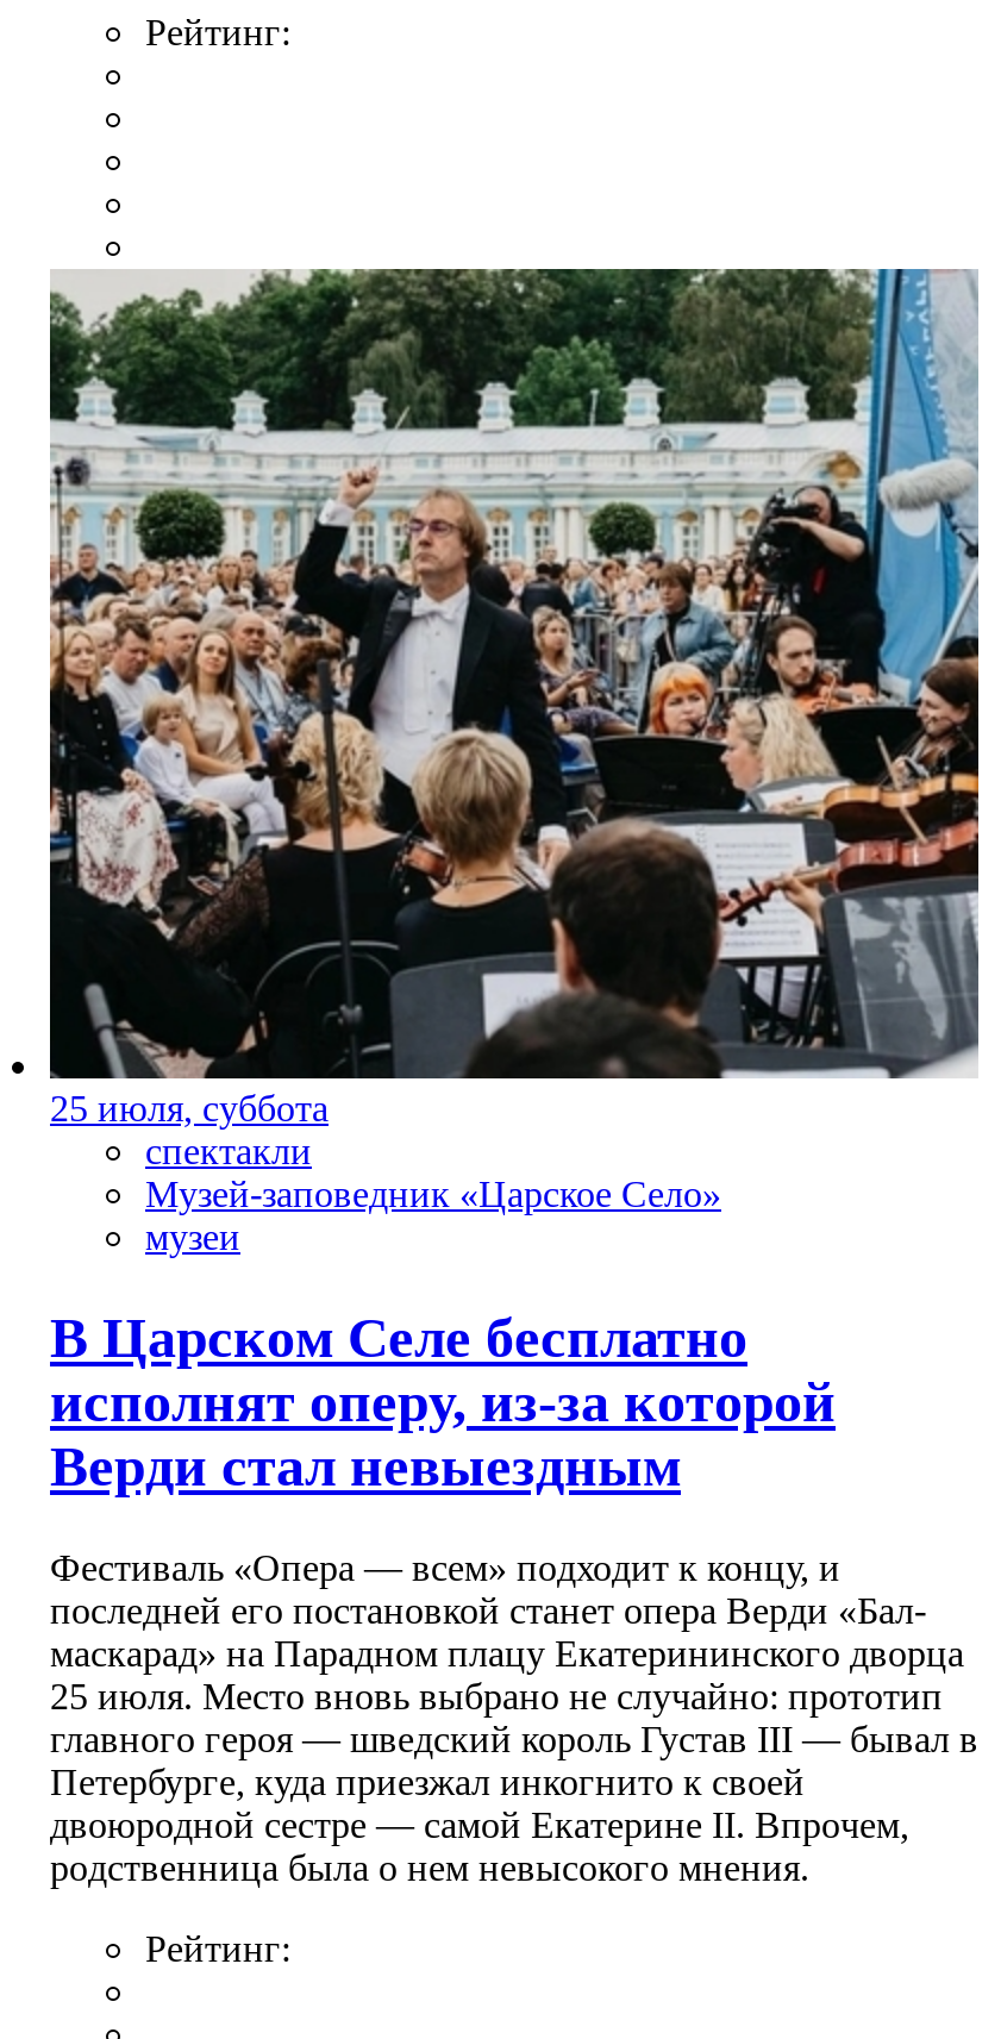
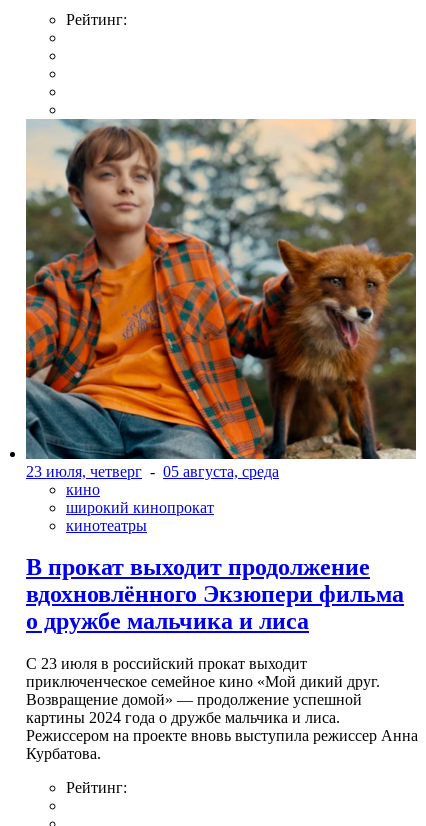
- [image]
- 25 июля, суббота
- спектакли
- Музей-заповедник «Царское Село»
- музеи
+ [image]
+ 23 июля, четверг - 05 августа, среда
+ кино
+ широкий кинопрокат
+ кинотеатры

- В Царском Селе бесплатно
- исполнят оперу, из-за которой
- Верди стал невыездным
+ В прокат выходит продолжение
+ вдохновлённого Экзюпери фильма
+ о дружбе мальчика и лиса

- Фестиваль «Опера — всем» подходит к концу, и
- последней его постановкой станет опера Верди «Бал-
- маскарад» на Парадном плацу Екатерининского дворца
- 25 июля. Место вновь выбрано не случайно: прототип
- главного героя — шведский король Густав III — бывал в
- Петербурге, куда приезжал инкогнито к своей
- двоюродной сестре — самой Екатерине II. Впрочем,
- родственница была о нем невысокого мнения.
+ С 23 июля в российский прокат выходит
+ приключенческое семейное кино «Мой дикий друг.
+ Возвращение домой» — продолжение успешной
+ картины 2024 года о дружбе мальчика и лиса.
+ Режиссером на проекте вновь выступила режиссер Анна
+ Курбатова.
